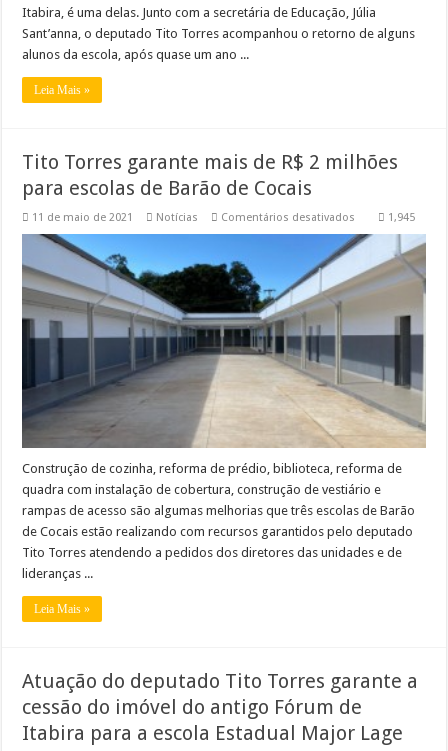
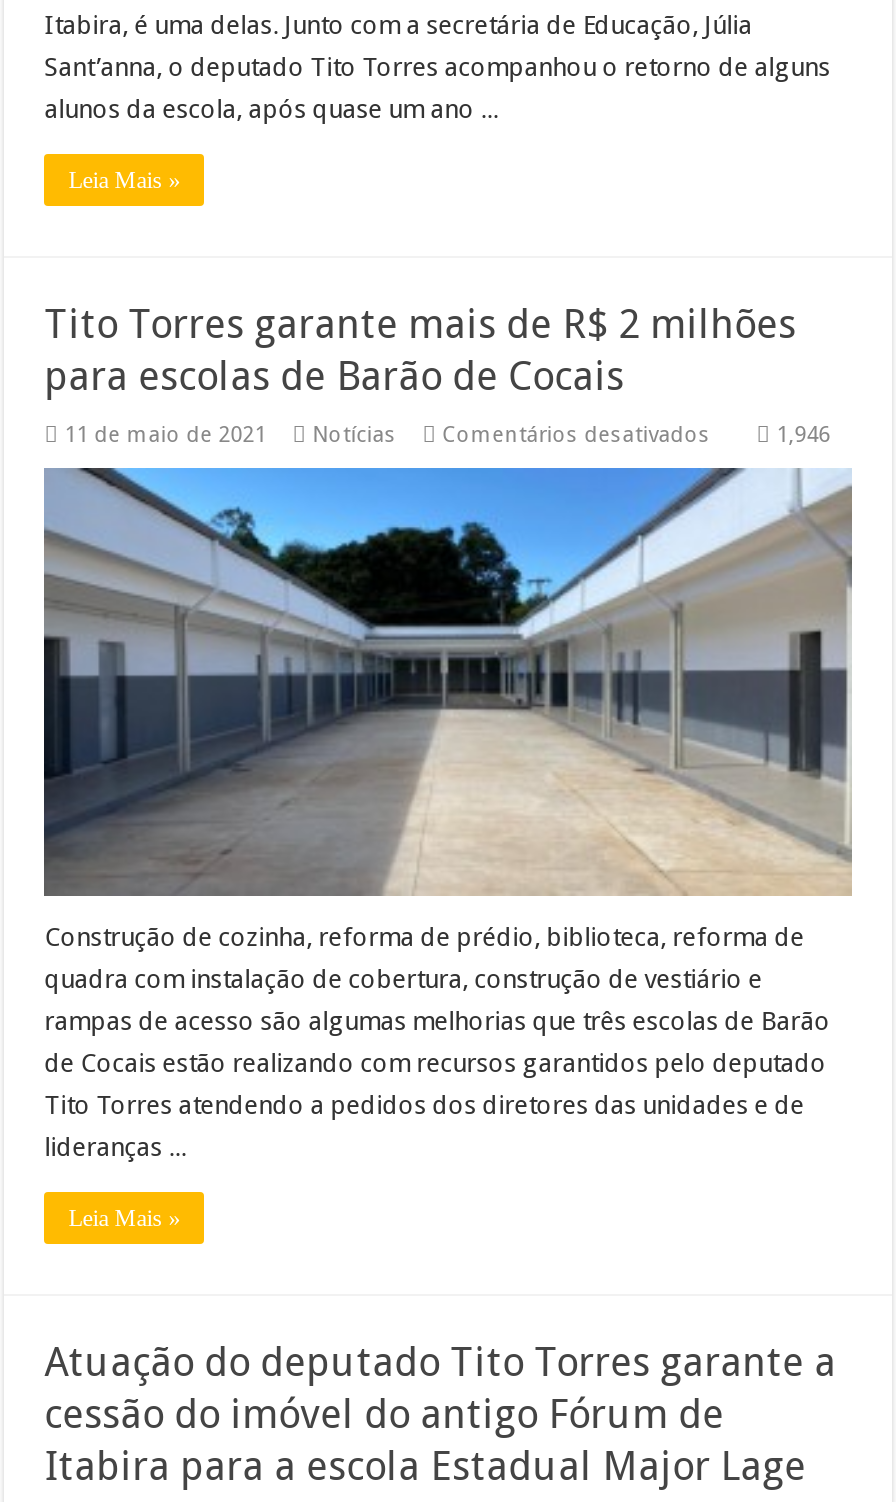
- 1,945
+ 1,946
